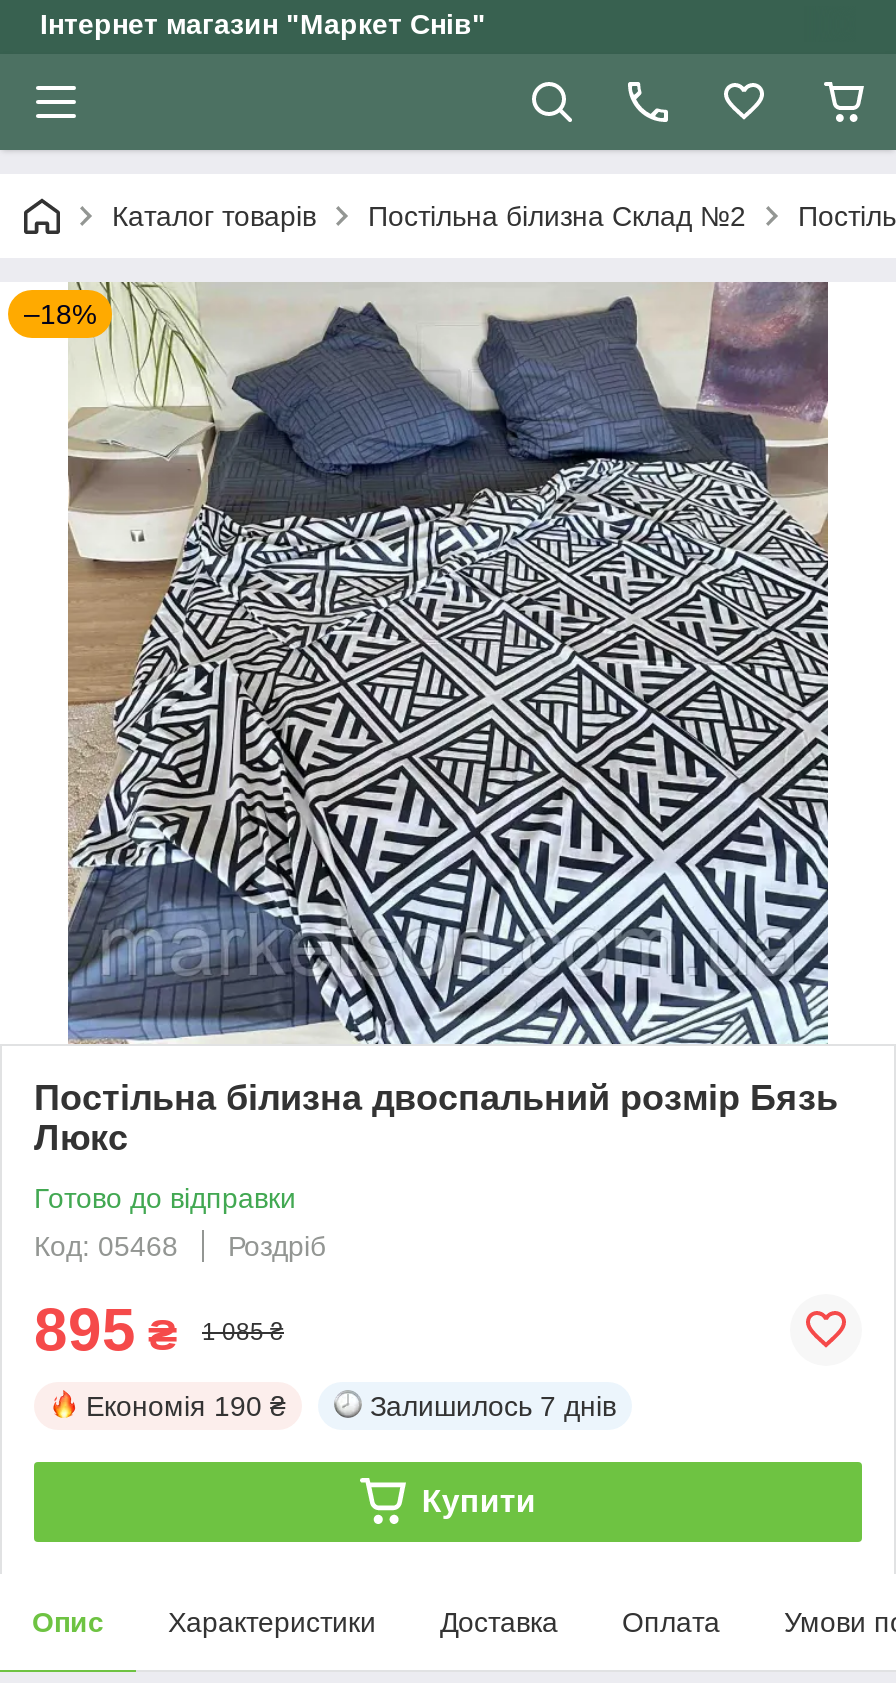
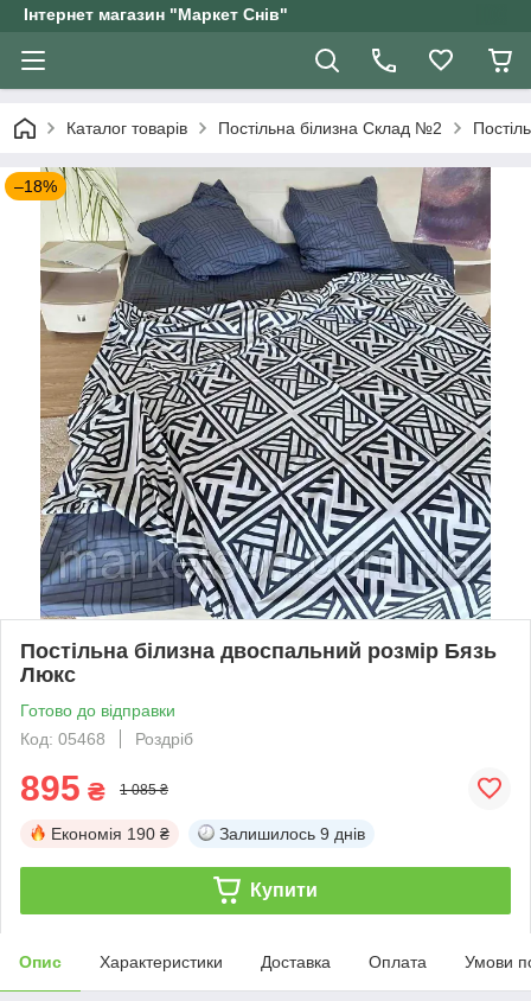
- Залишилось 7 днів
+ Залишилось 9 днів
